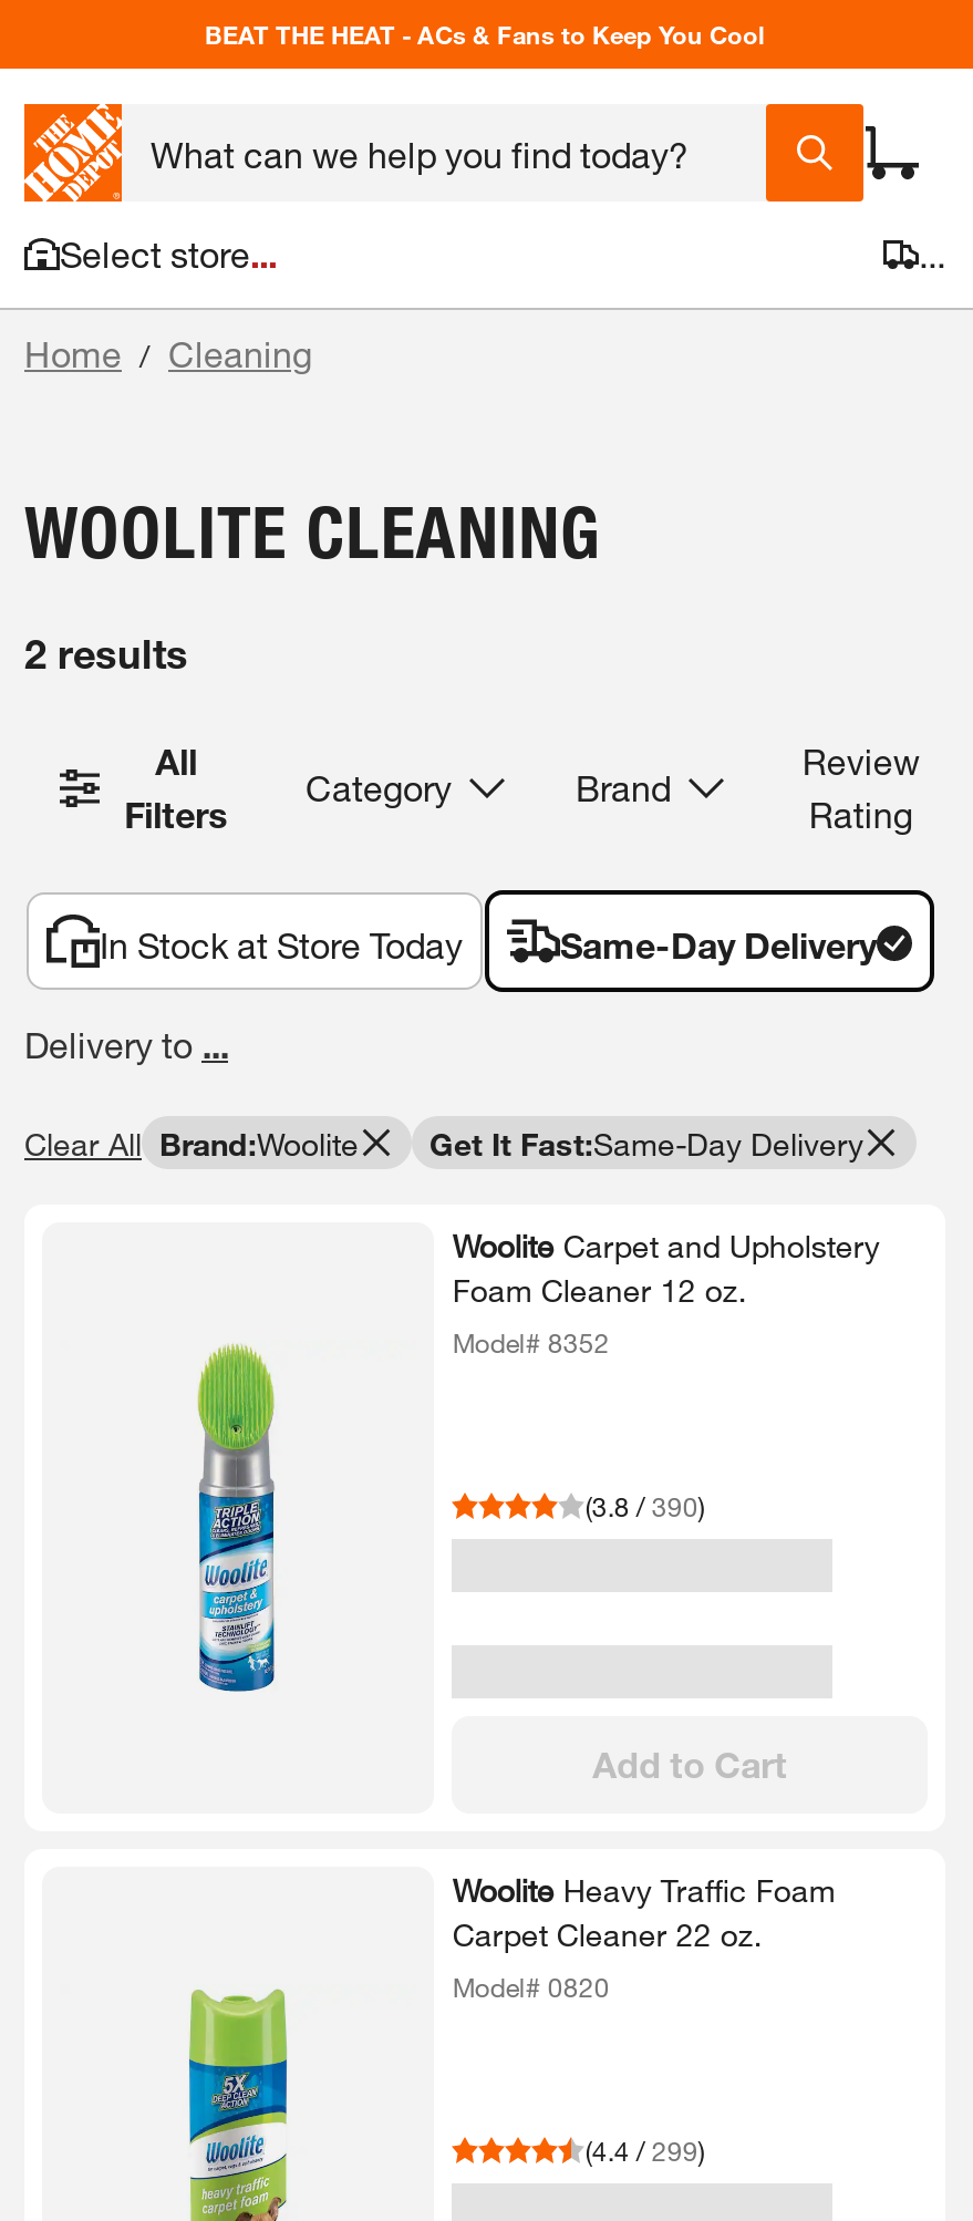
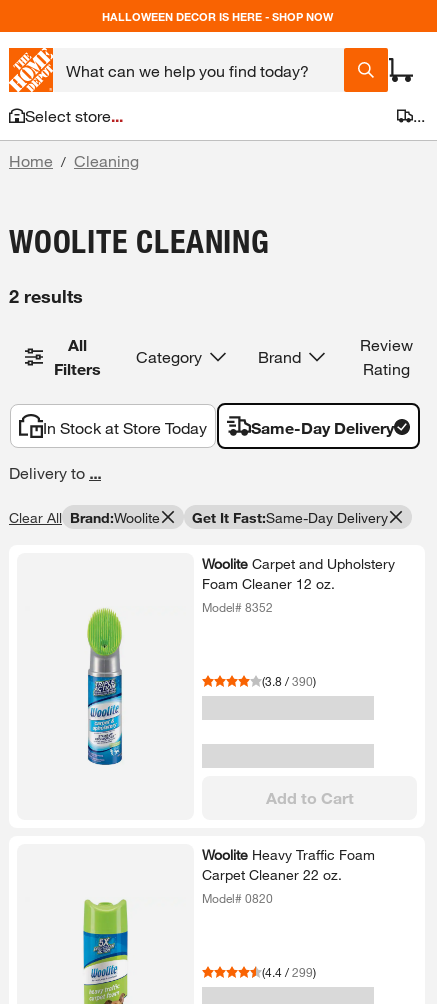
- BEAT THE HEAT - ACs & Fans to Keep You Cool
+ HALLOWEEN DECOR IS HERE - SHOP NOW
